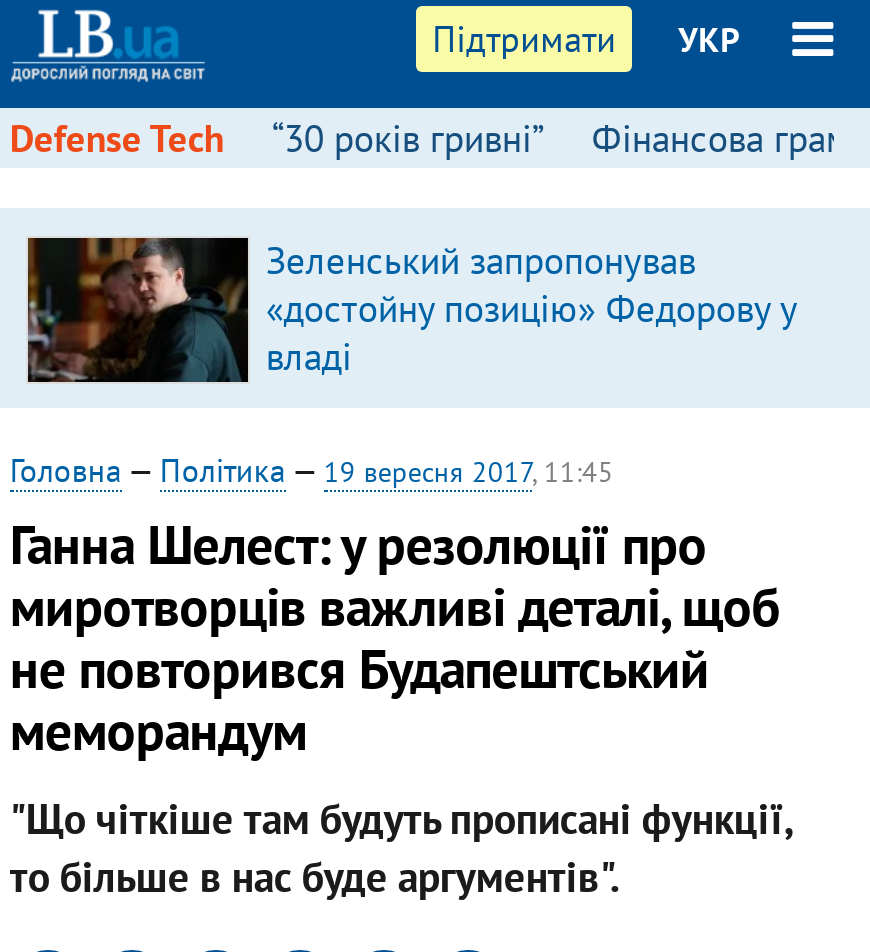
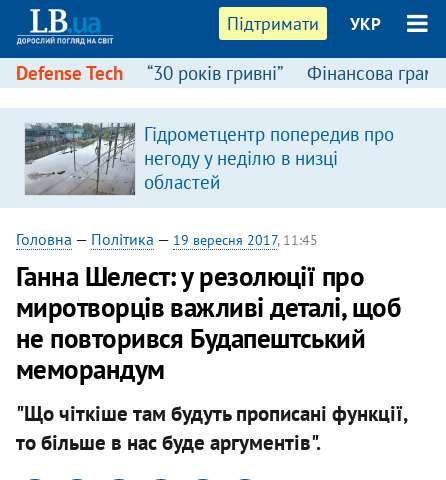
- [image]
- Зеленський запропонував
- «достойну позицію» Федорову у
- владі
+ [image]
+ Гідрометцентр попередив про
+ негоду у неділю в низці
+ областей
